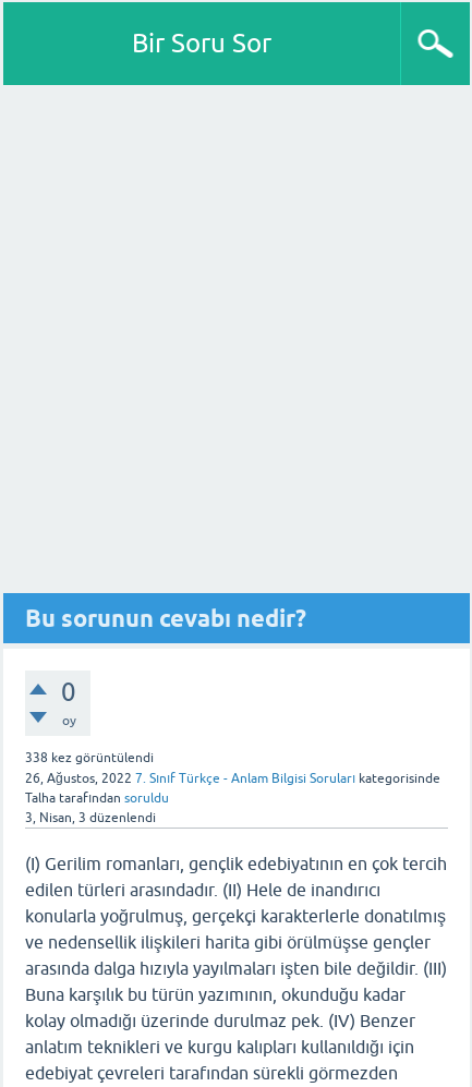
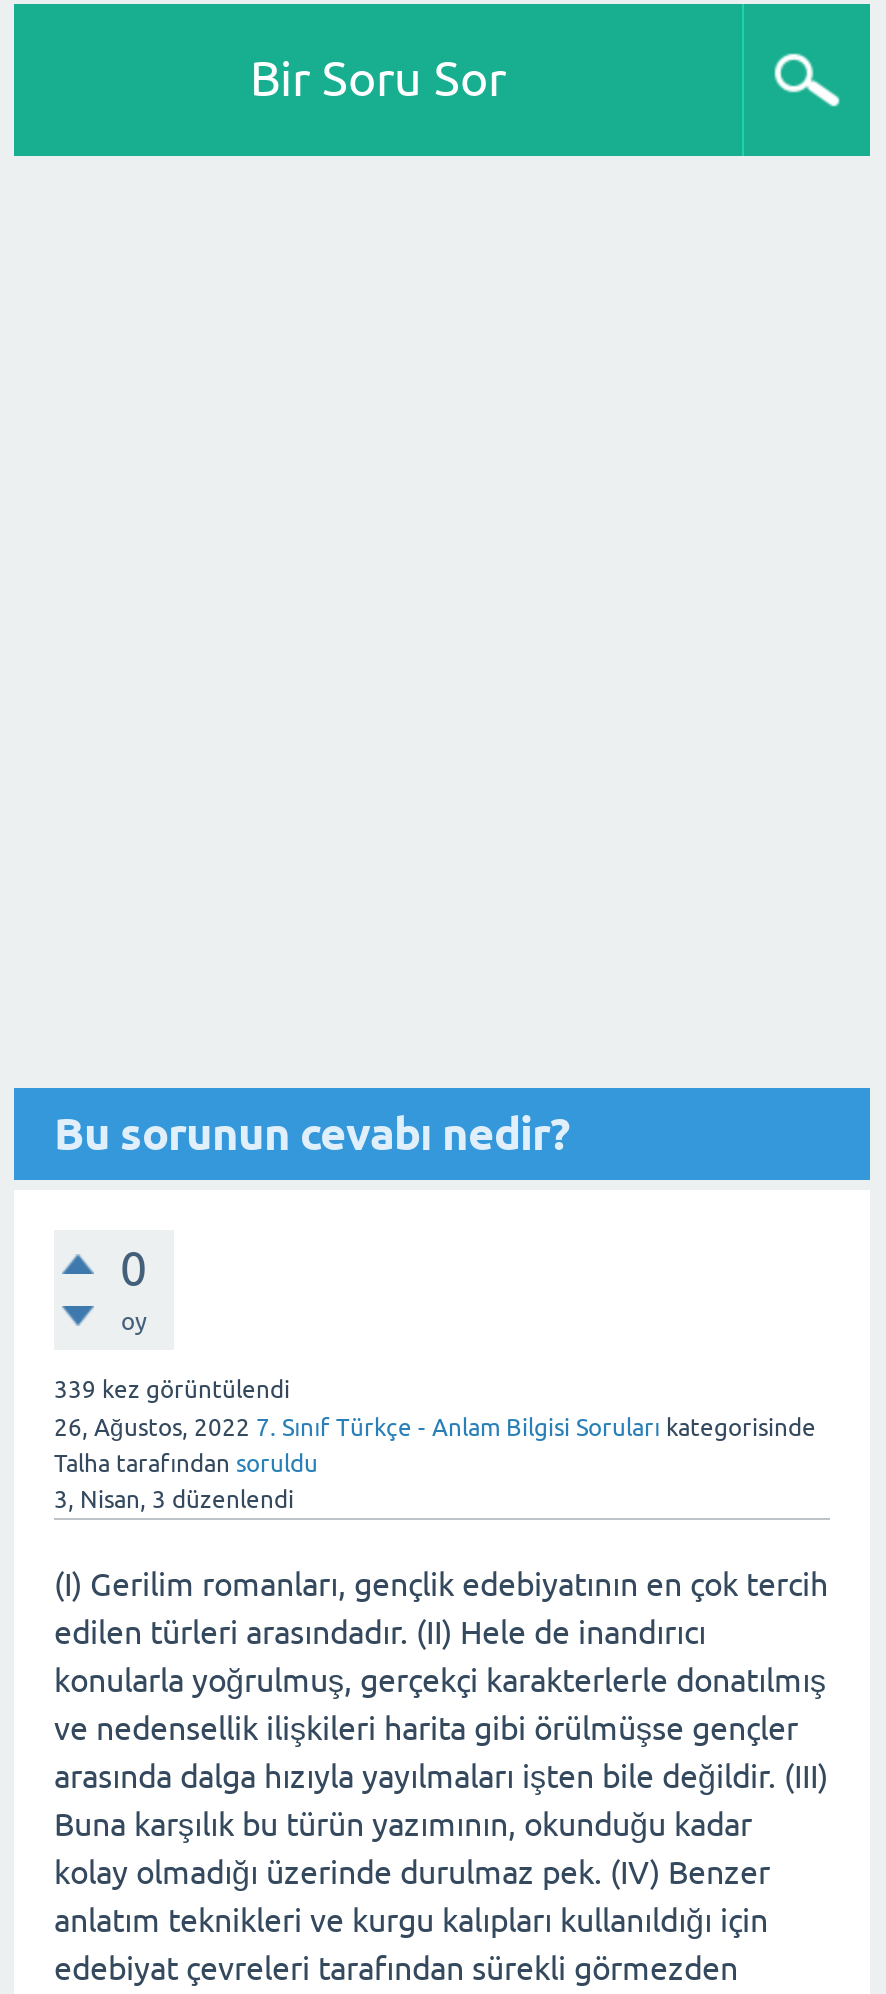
- 338 kez görüntülendi
+ 339 kez görüntülendi
